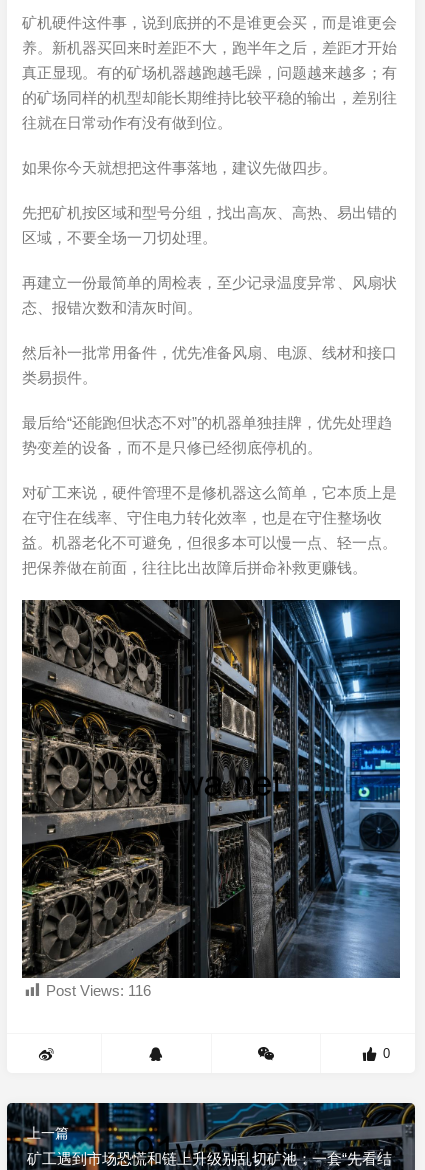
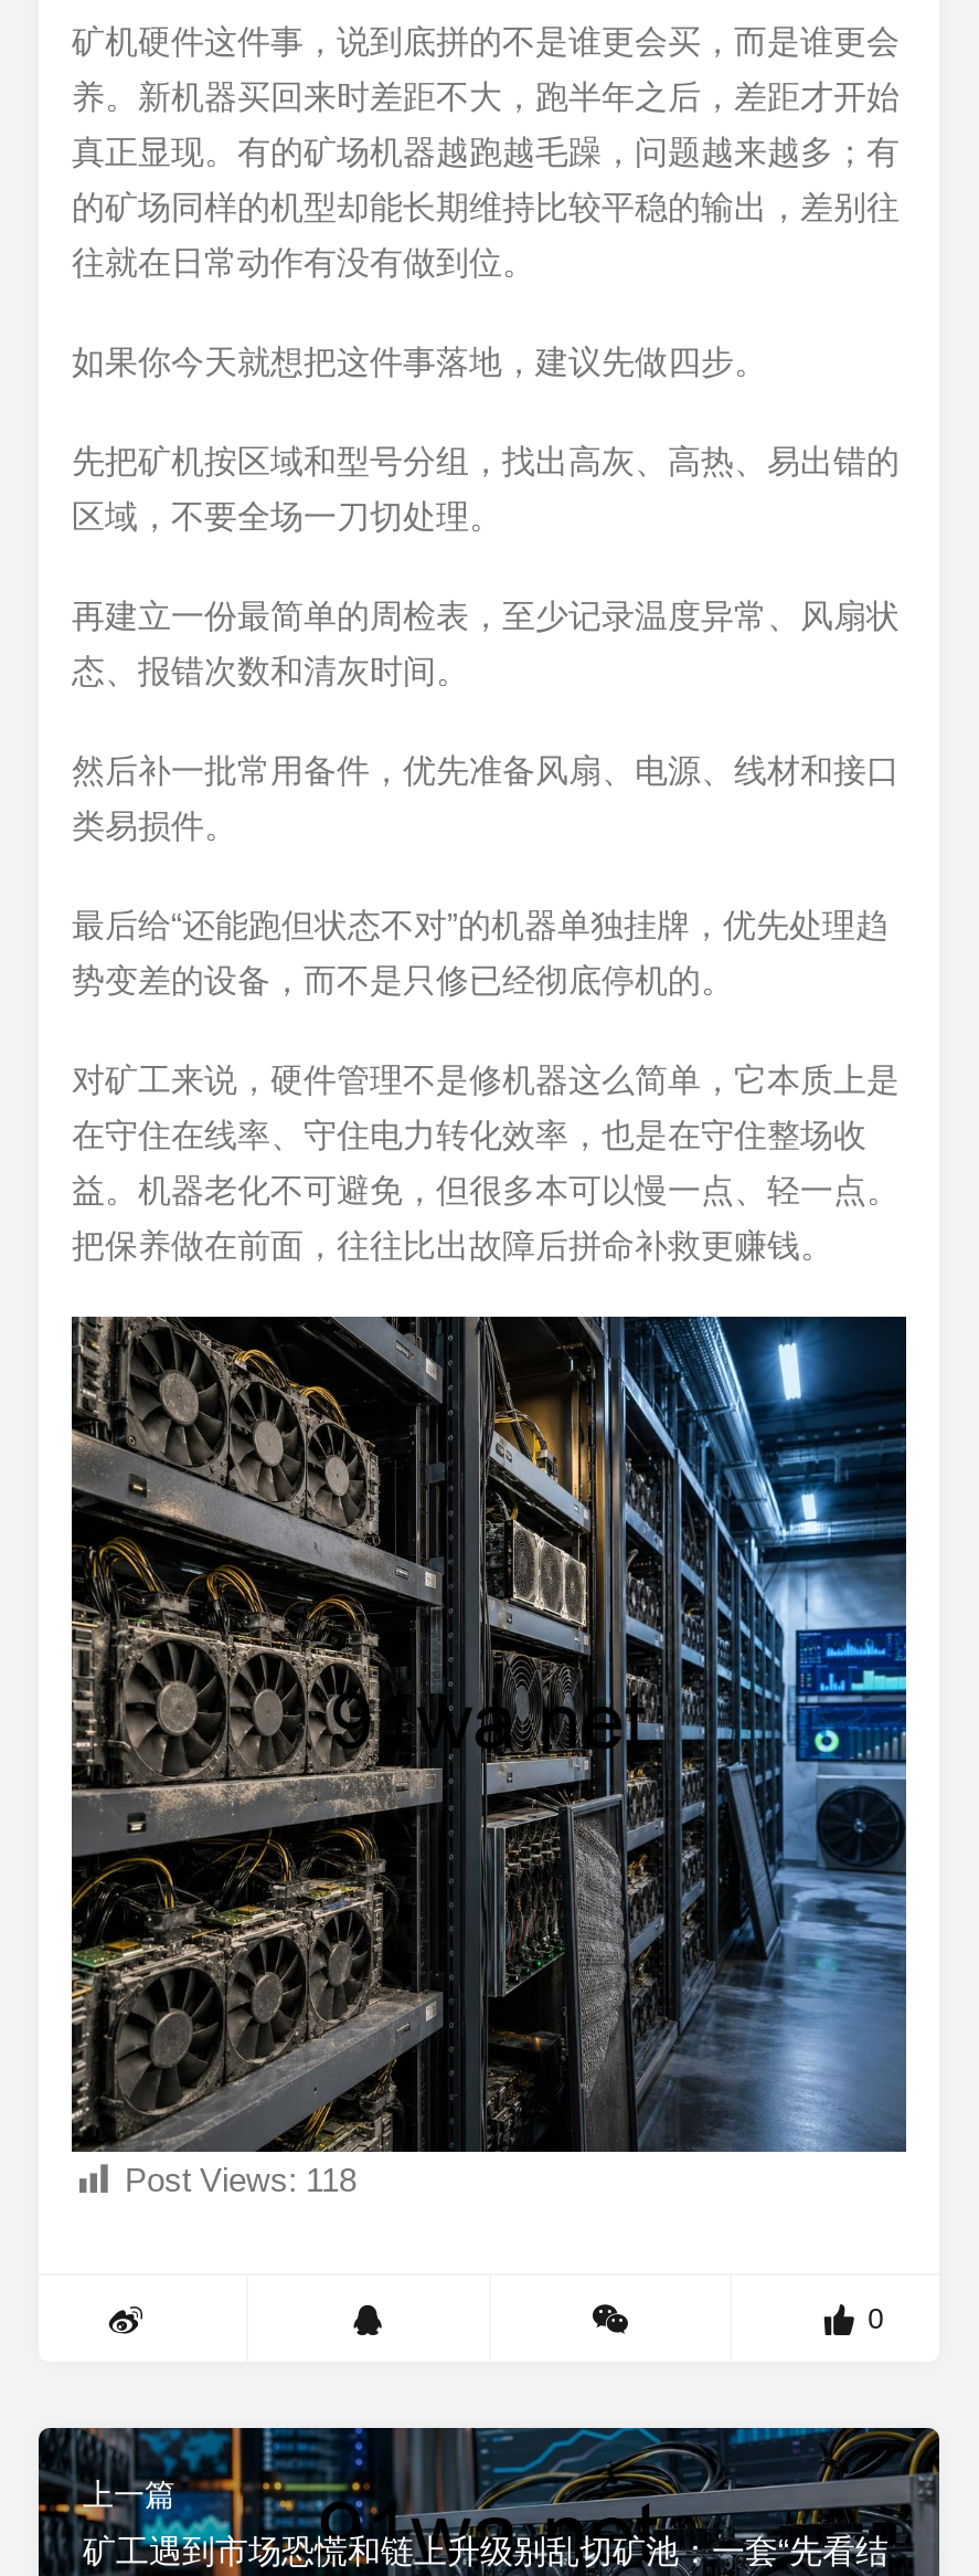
- Post Views: 116
+ Post Views: 118
